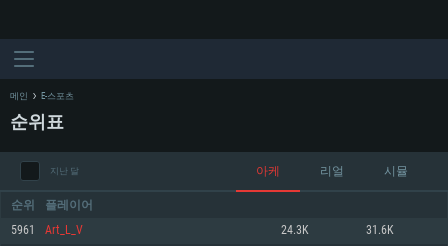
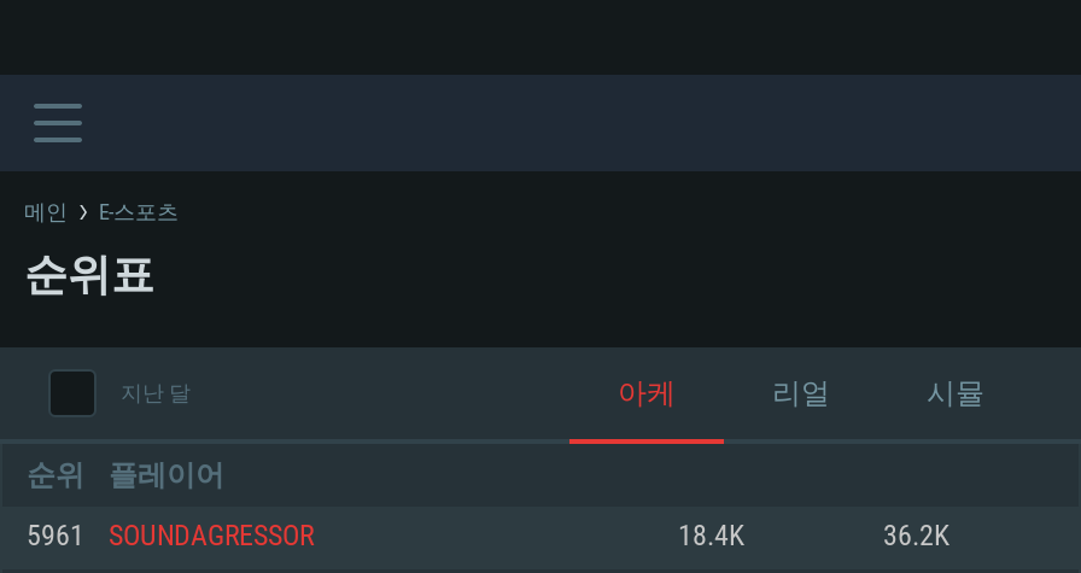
- Art_L_V
- 24.3K
- 31.6K
+ SOUNDAGRESSOR
+ 18.4K
+ 36.2K
